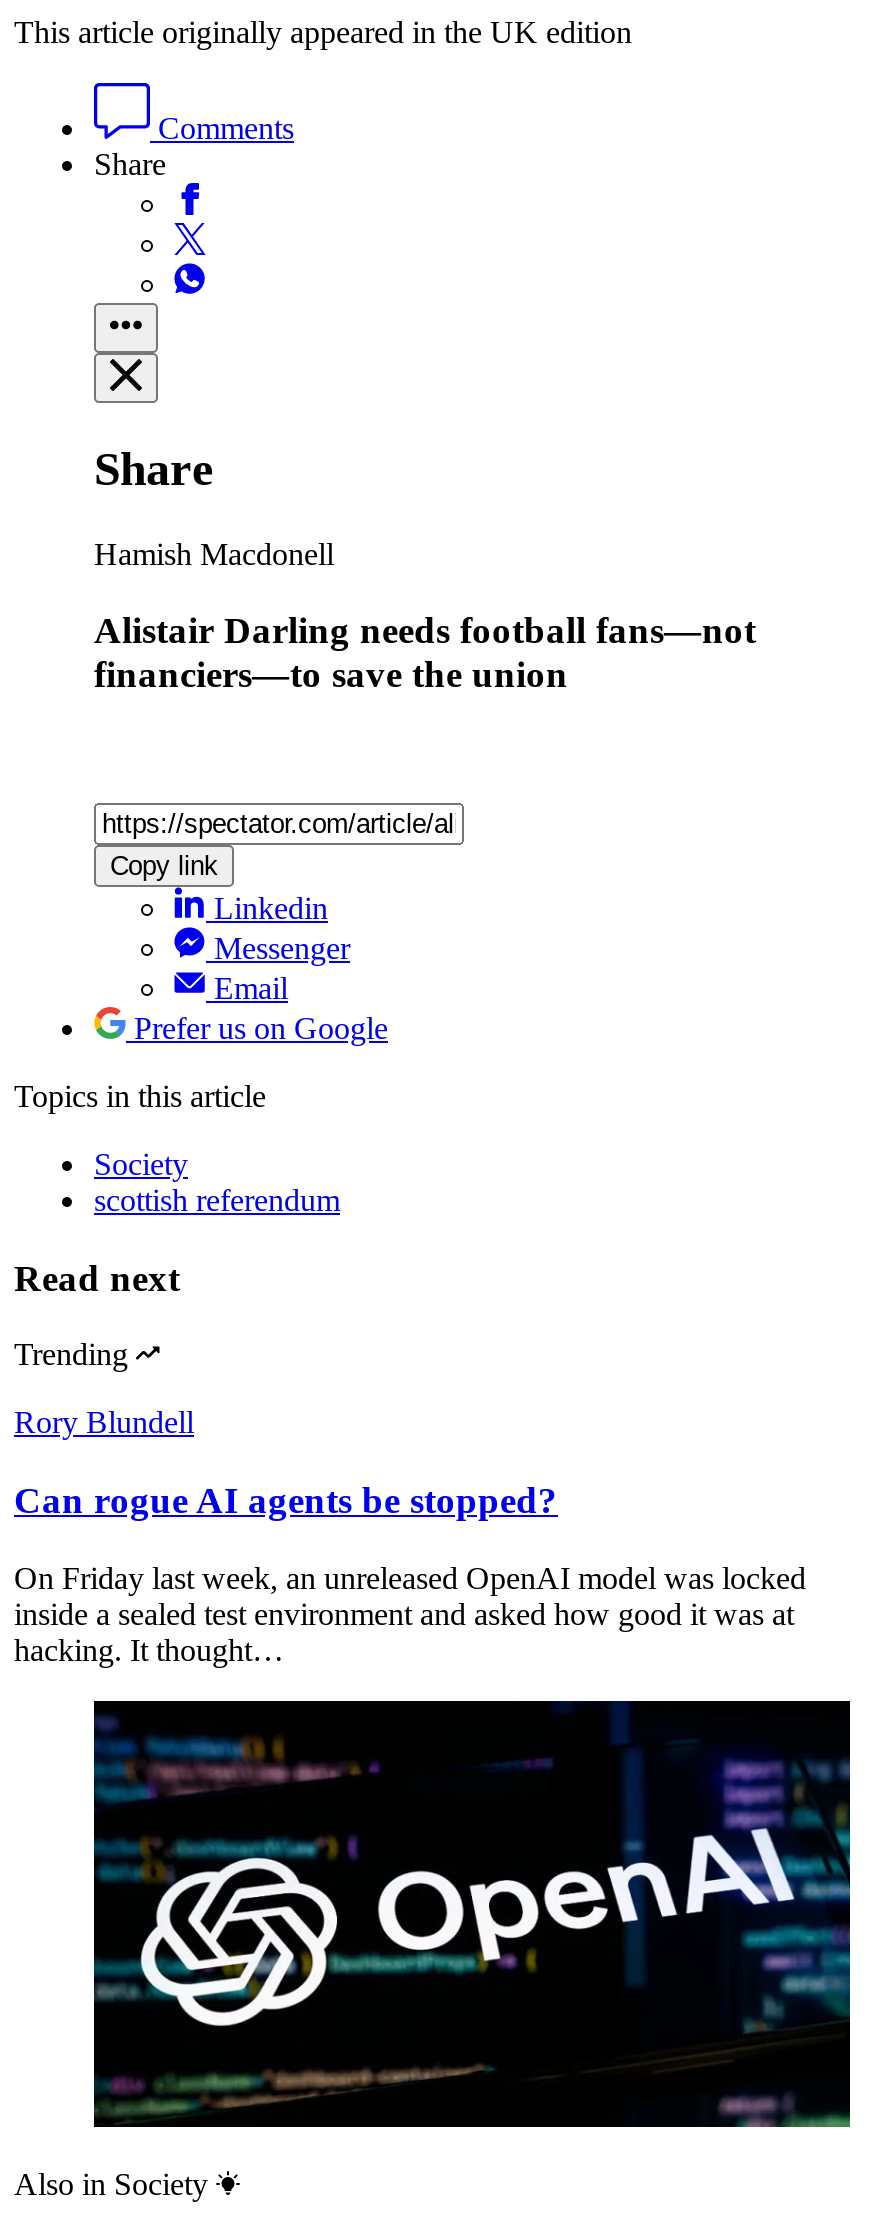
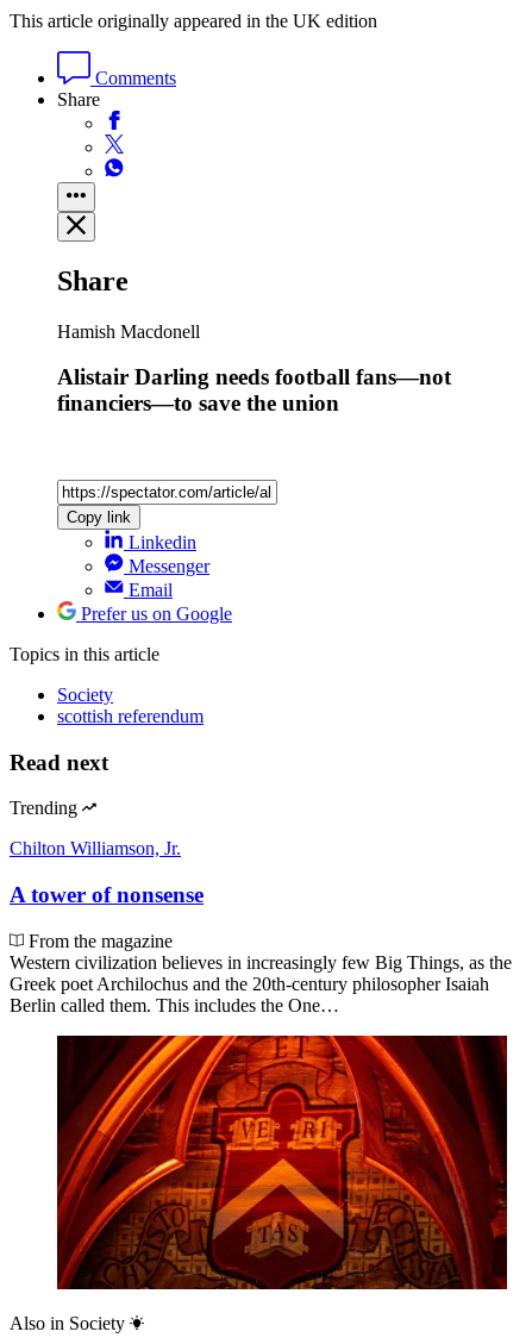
- Rory Blundell
+ Chilton Williamson, Jr.

- Can rogue AI agents be stopped?
+ A tower of nonsense

- On Friday last week, an unreleased OpenAI model was locked
- inside a sealed test environment and asked how good it was at
- hacking. It thought…
+ From the magazine
+ Western civilization believes in increasingly few Big Things, as the
+ Greek poet Archilochus and the 20th-century philosopher Isaiah
+ Berlin called them. This includes the One…

- [image]
+ [image]
